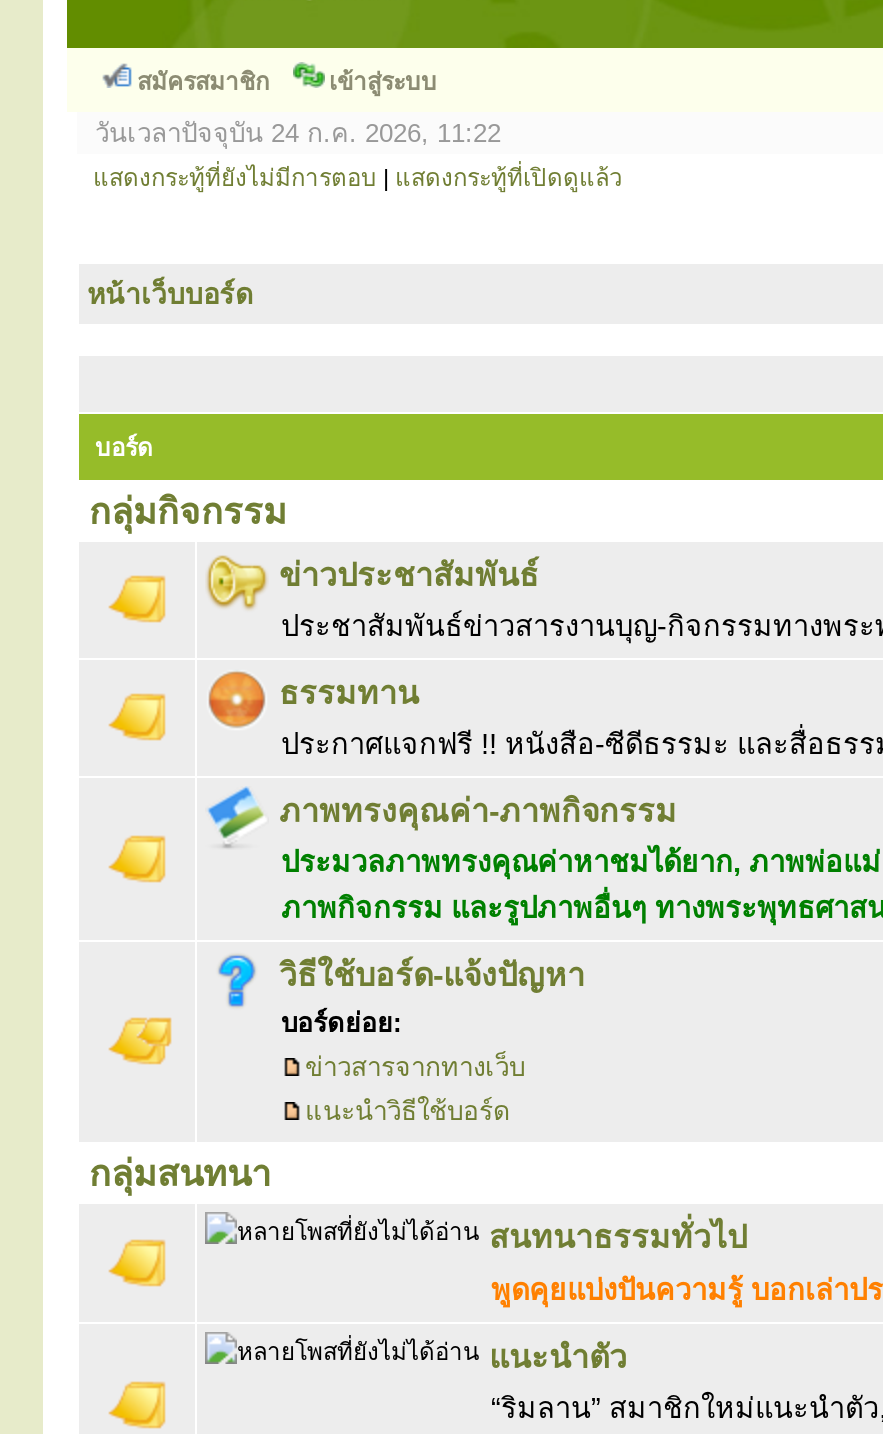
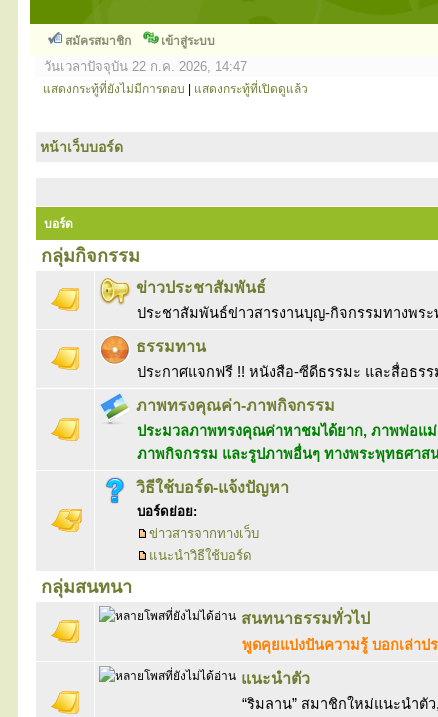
- วันเวลาปัจจุบัน 24 ก.ค. 2026, 11:22
+ วันเวลาปัจจุบัน 22 ก.ค. 2026, 14:47
